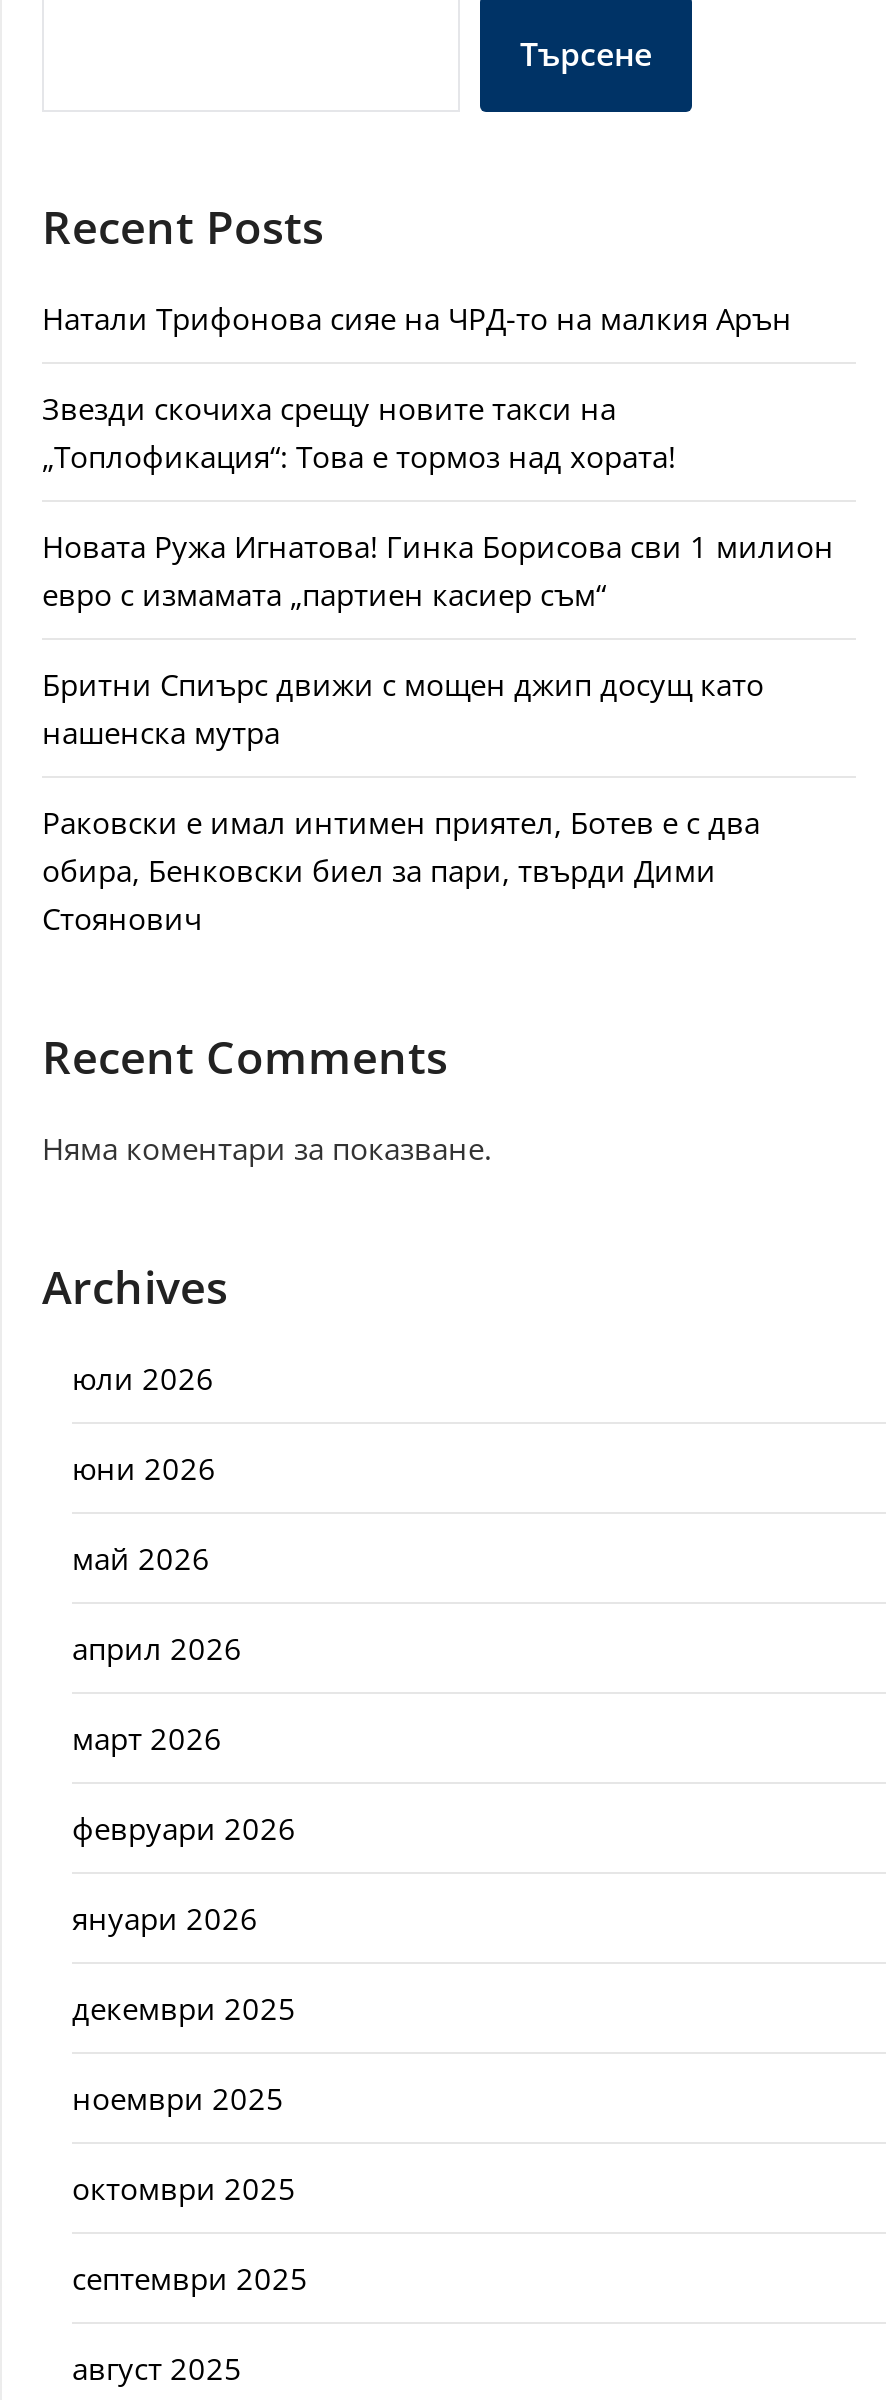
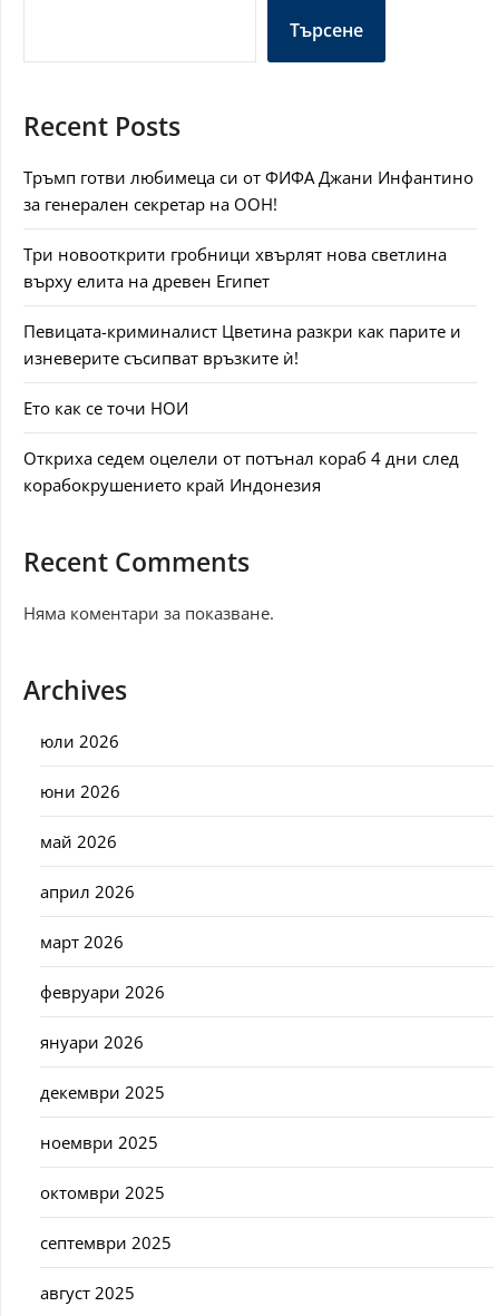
- Натали Трифонова сияе на ЧРД-то на малкия Арън
+ Тръмп готви любимеца си от ФИФА Джани Инфантино
+ за генерален секретар на ООН!

- Звезди скочиха срещу новите такси на
- „Топлофикация“: Това е тормоз над хората!
+ Три новооткрити гробници хвърлят нова светлина
+ върху елита на древен Египет

- Новата Ружа Игнатова! Гинка Борисова сви 1 милион
- евро с измамата „партиен касиер съм“
+ Певицата-криминалист Цветина разкри как парите и
+ изневерите съсипват връзките ѝ!

- Бритни Спиърс движи с мощен джип досущ като
- нашенска мутра
+ Ето как се точи НОИ

- Раковски е имал интимен приятел, Ботев е с два
- обира, Бенковски биел за пари, твърди Дими
- Стоянович
+ Откриха седем оцелели от потънал кораб 4 дни след
+ корабокрушението край Индонезия
